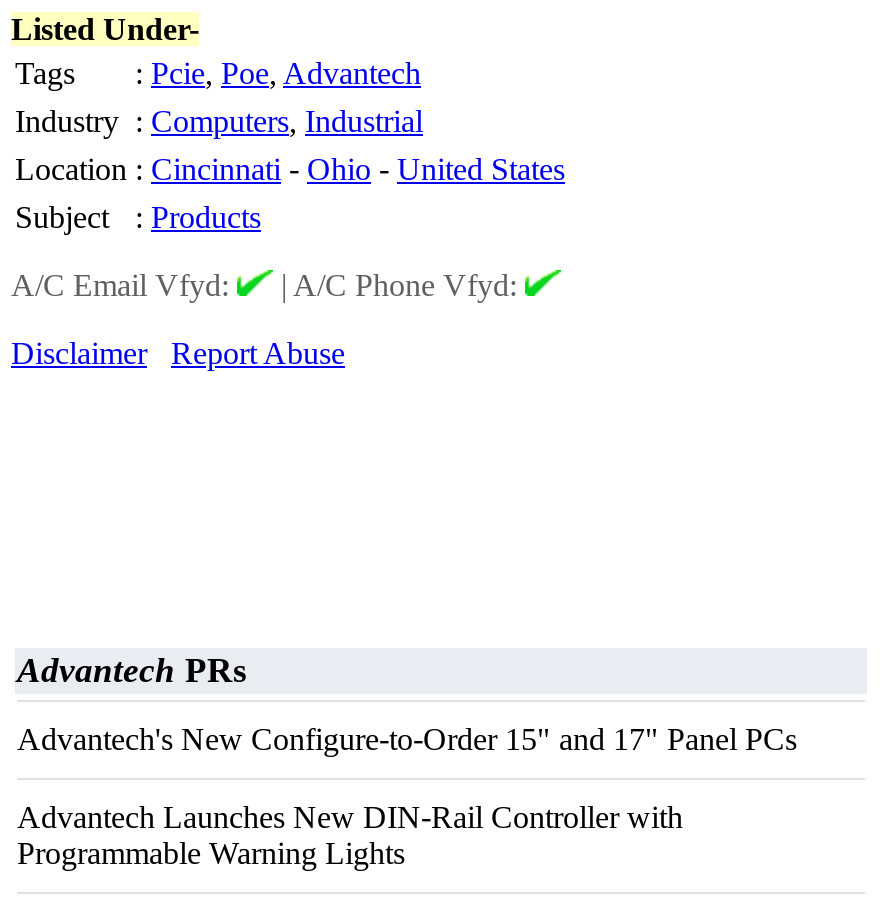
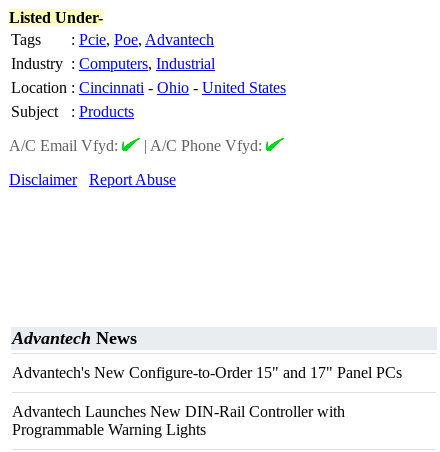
- Advantech PRs
+ Advantech News
